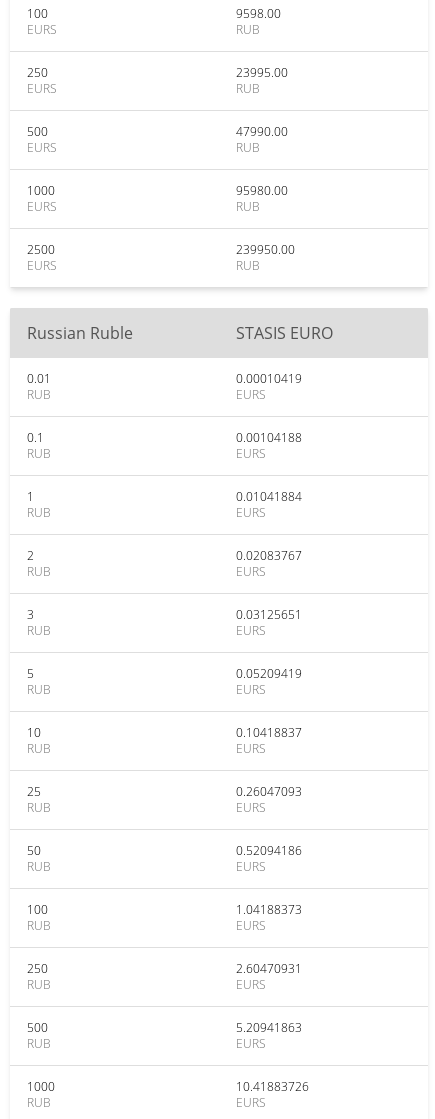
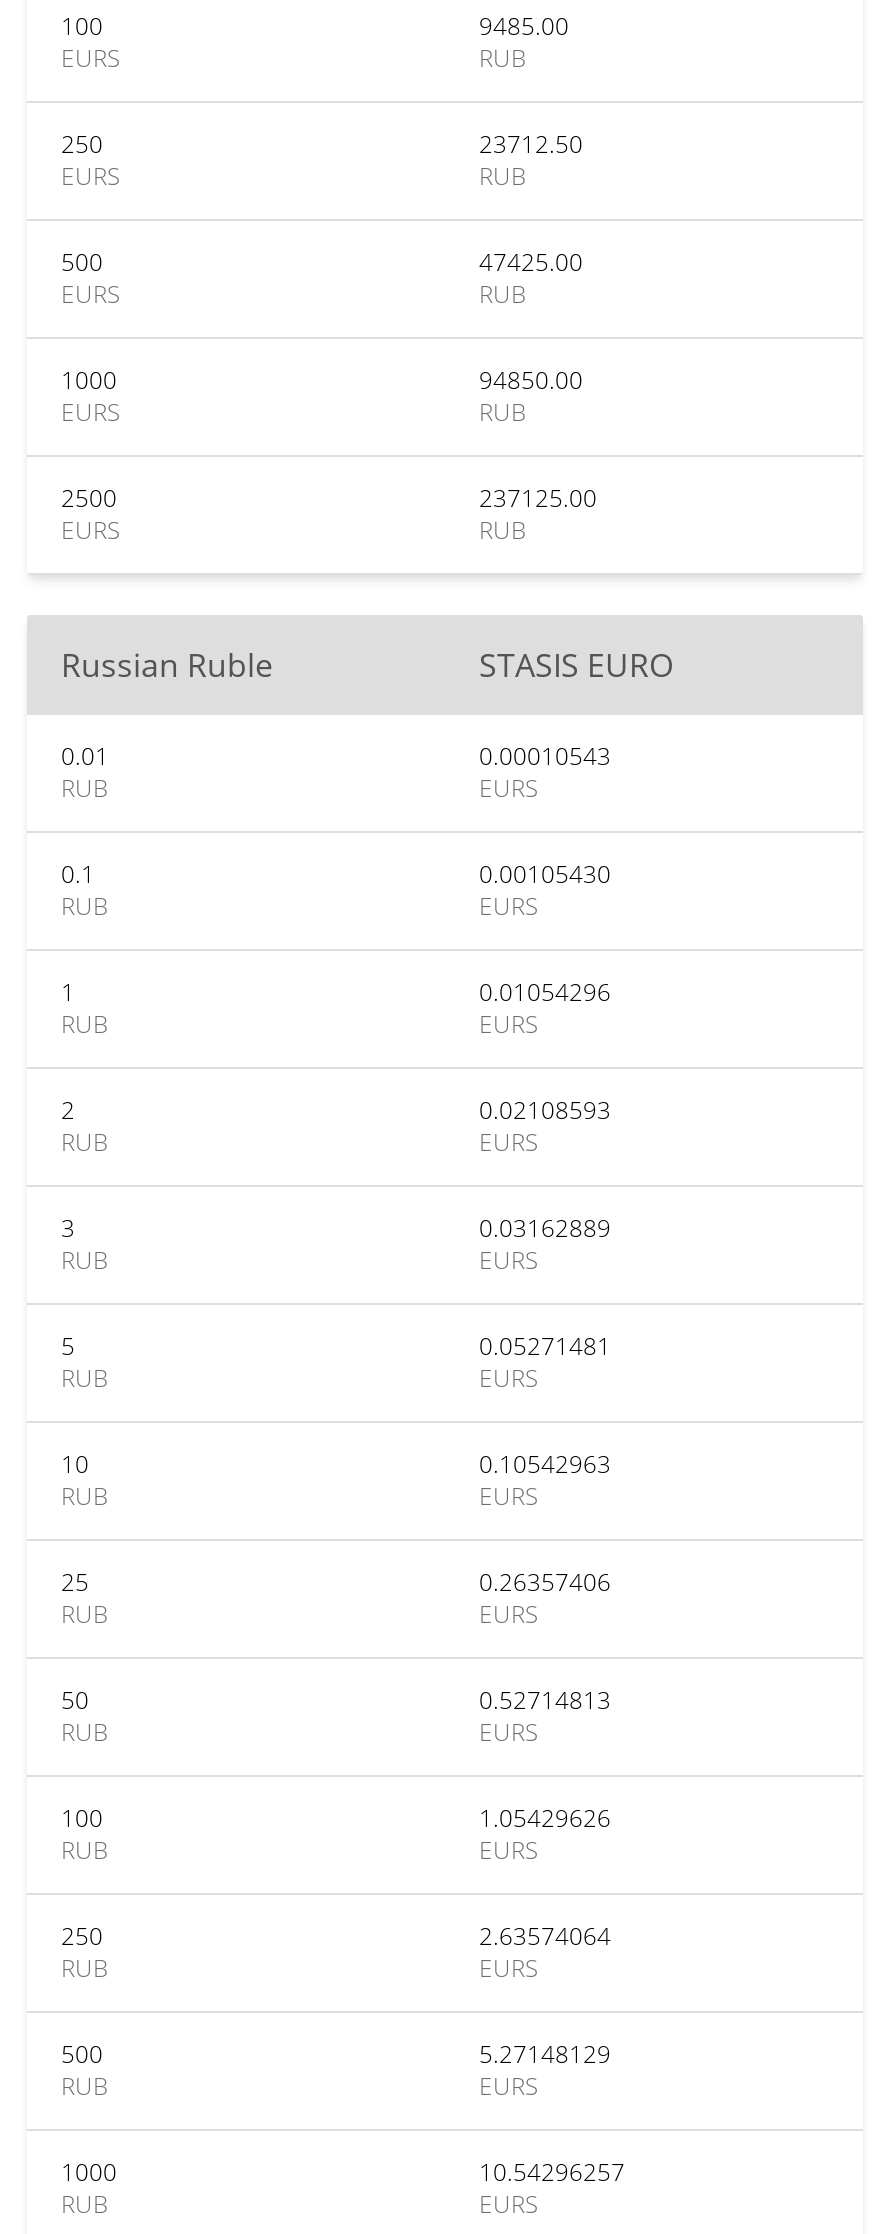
- 9598.00
+ 9485.00

- 23995.00
+ 23712.50

- 47990.00
+ 47425.00

- 95980.00
+ 94850.00

- 239950.00
+ 237125.00

- 0.00010419
+ 0.00010543

- 0.00104188
+ 0.00105430

- 0.01041884
+ 0.01054296

- 0.02083767
+ 0.02108593

- 0.03125651
+ 0.03162889

- 0.05209419
+ 0.05271481

- 0.10418837
+ 0.10542963

- 0.26047093
+ 0.26357406

- 0.52094186
+ 0.52714813

- 1.04188373
+ 1.05429626

- 2.60470931
+ 2.63574064

- 5.20941863
+ 5.27148129

- 10.41883726
+ 10.54296257
